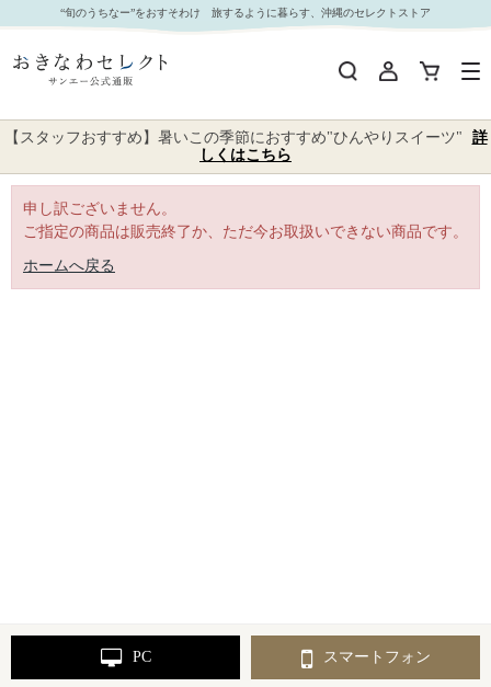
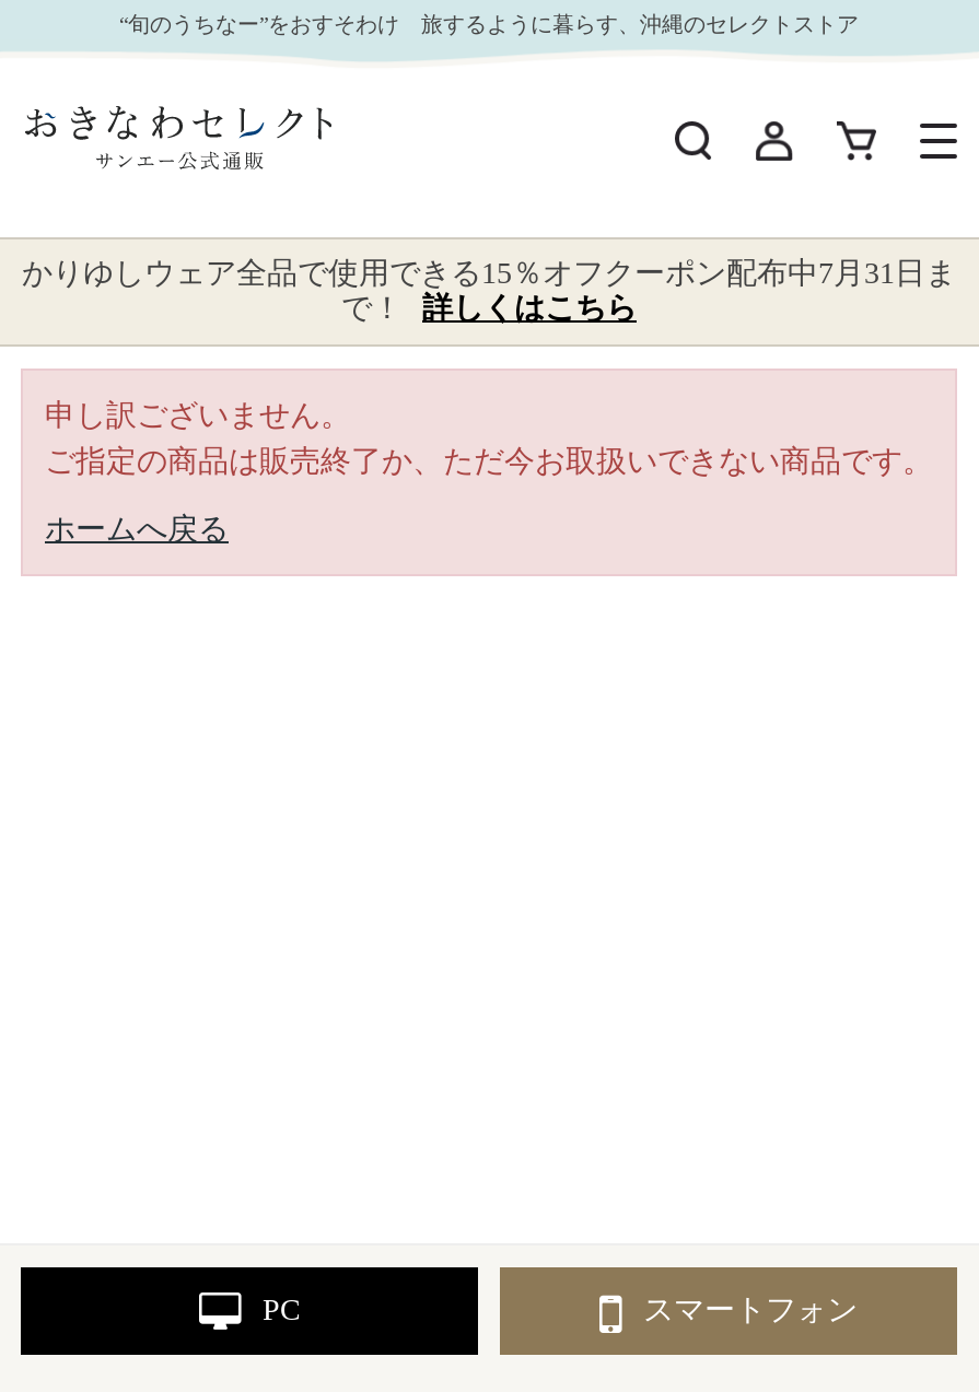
- 【スタッフおすすめ】暑いこの季節におすすめ"ひんやりスイーツ" 詳
- しくはこちら
+ かりゆしウェア全品で使用できる15％オフクーポン配布中7月31日ま
+ で！ 詳しくはこちら
